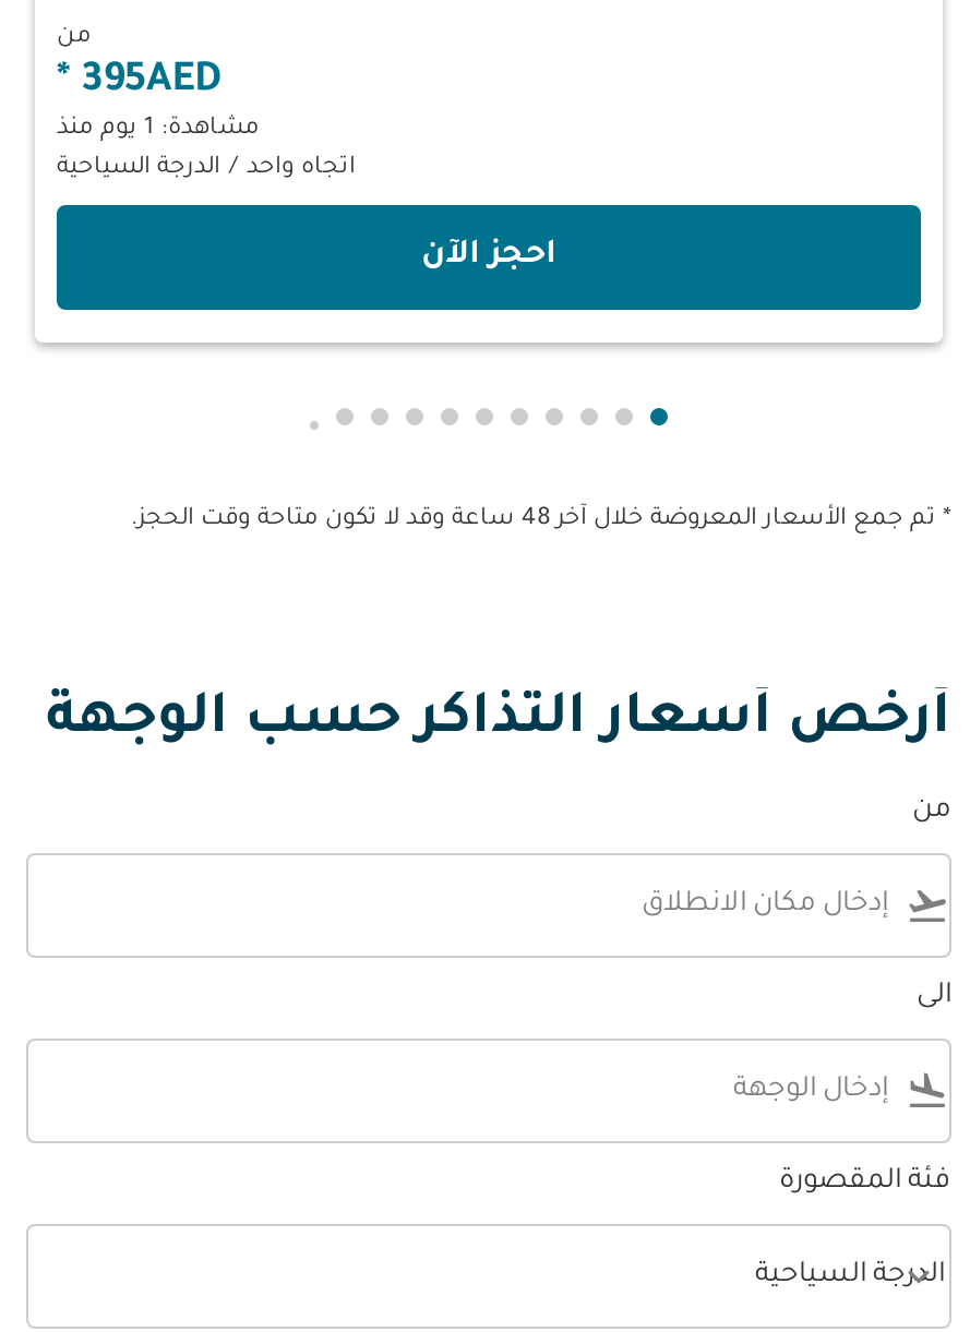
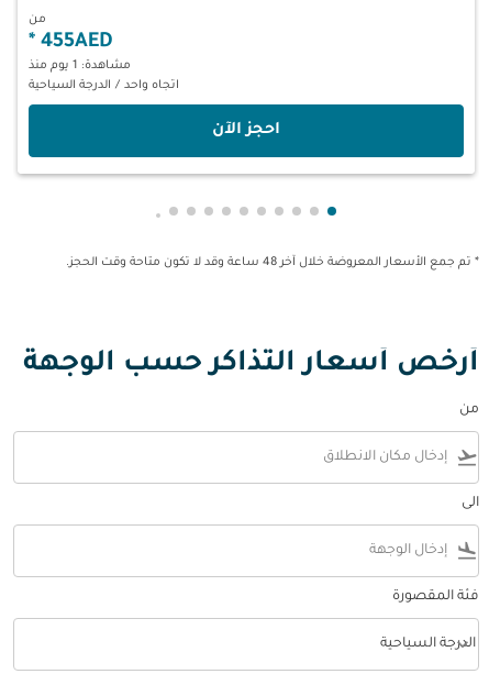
- 395AED
+ 455AED
